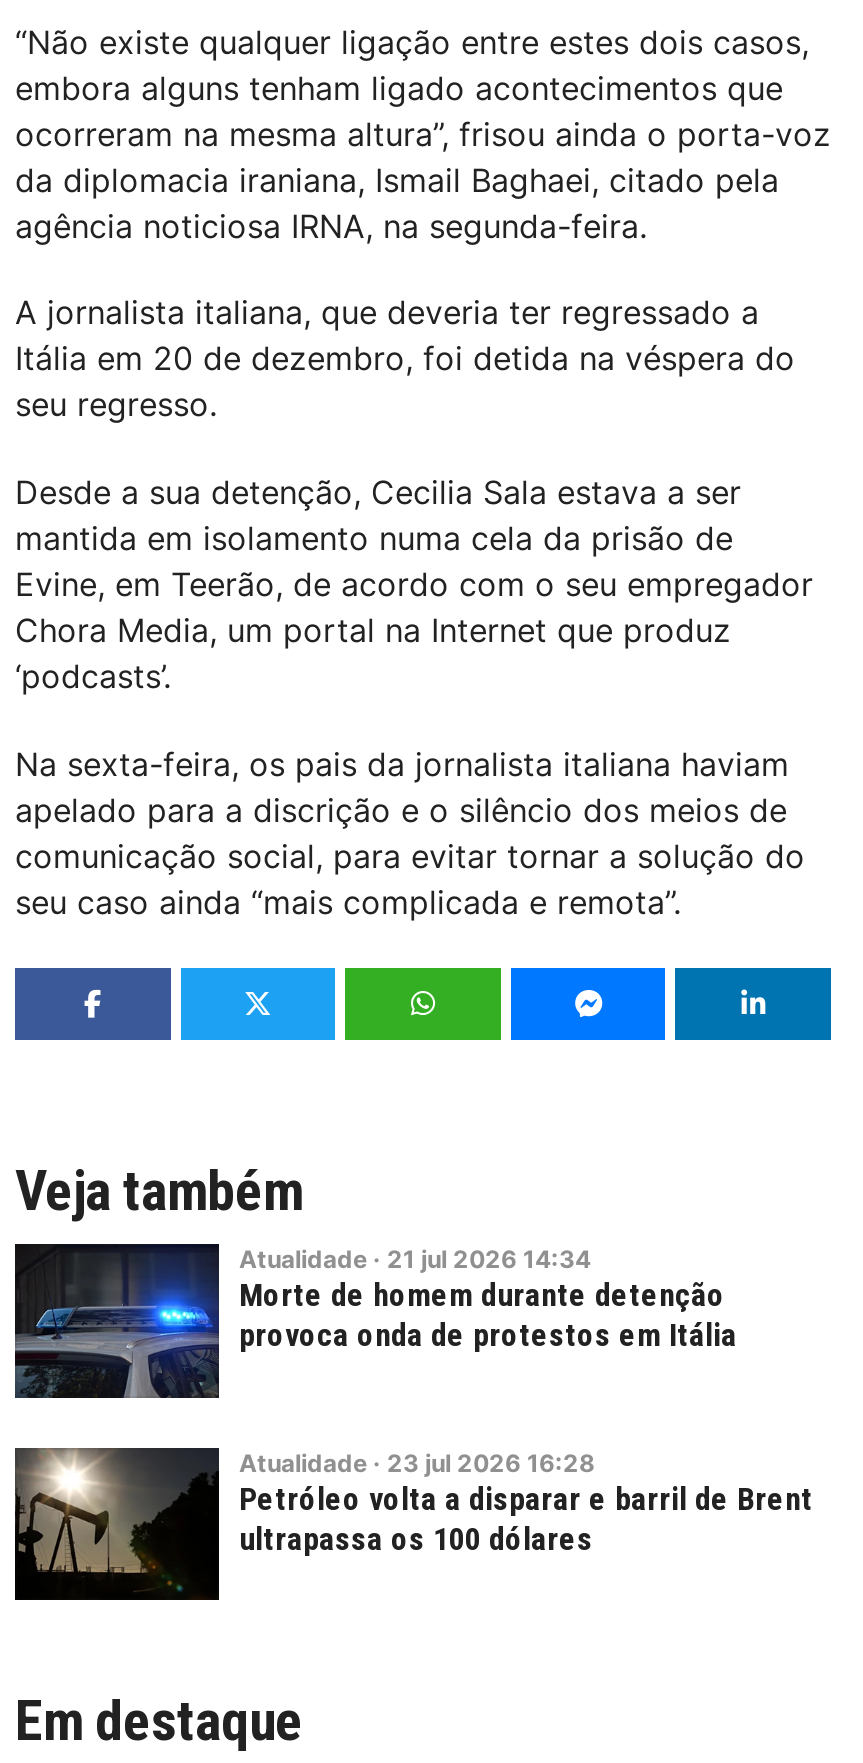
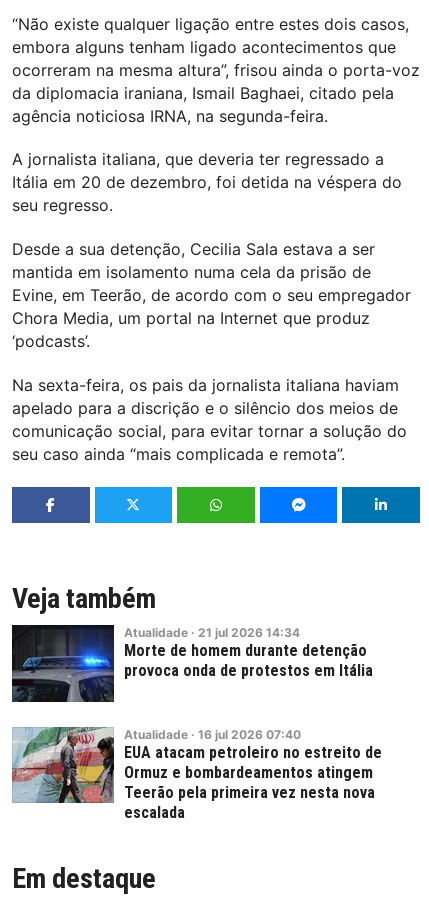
- [image]
- Atualidade · 23 jul 2026 16:28
- Petróleo volta a disparar e barril de Brent
- ultrapassa os 100 dólares
+ [image]
+ Atualidade · 16 jul 2026 07:40
+ EUA atacam petroleiro no estreito de
+ Ormuz e bombardeamentos atingem
+ Teerão pela primeira vez nesta nova
+ escalada
